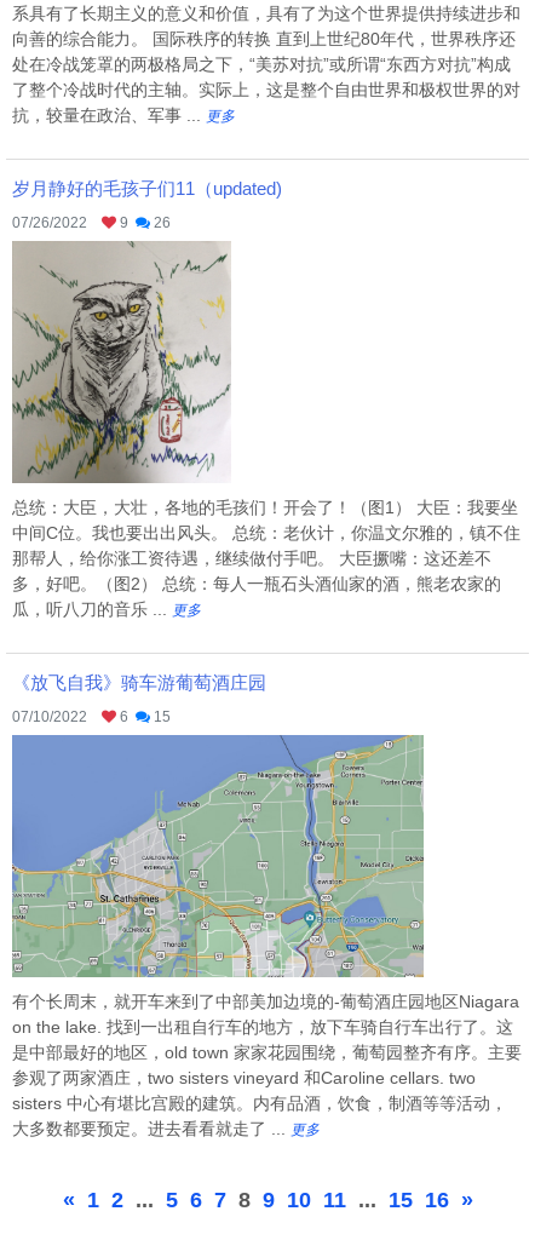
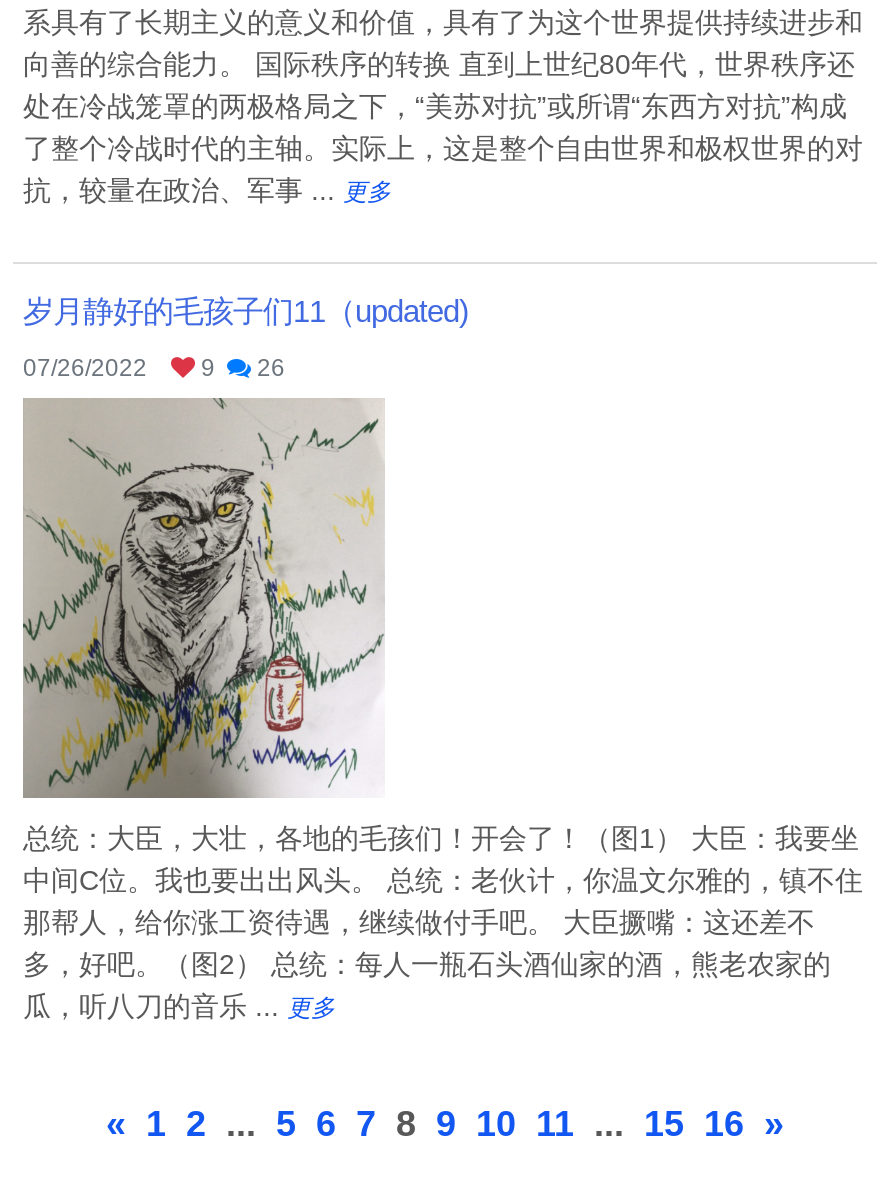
- 《放飞自我》骑车游葡萄酒庄园
- 07/10/2022
- 6
- 15

- [image]
- 有个长周末，就开车来到了中部美加边境的-葡萄酒庄园地区Niagara
- on the lake. 找到一出租自行车的地方，放下车骑自行车出行了。这
- 是中部最好的地区，old town 家家花园围绕，葡萄园整齐有序。主要
- 参观了两家酒庄，two sisters vineyard 和Caroline cellars. two
- sisters 中心有堪比宫殿的建筑。内有品酒，饮食，制酒等等活动，
- 大多数都要预定。进去看看就走了 ...更多
